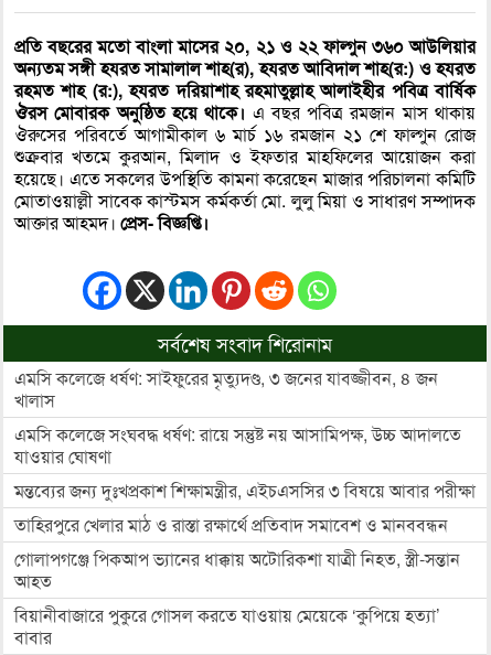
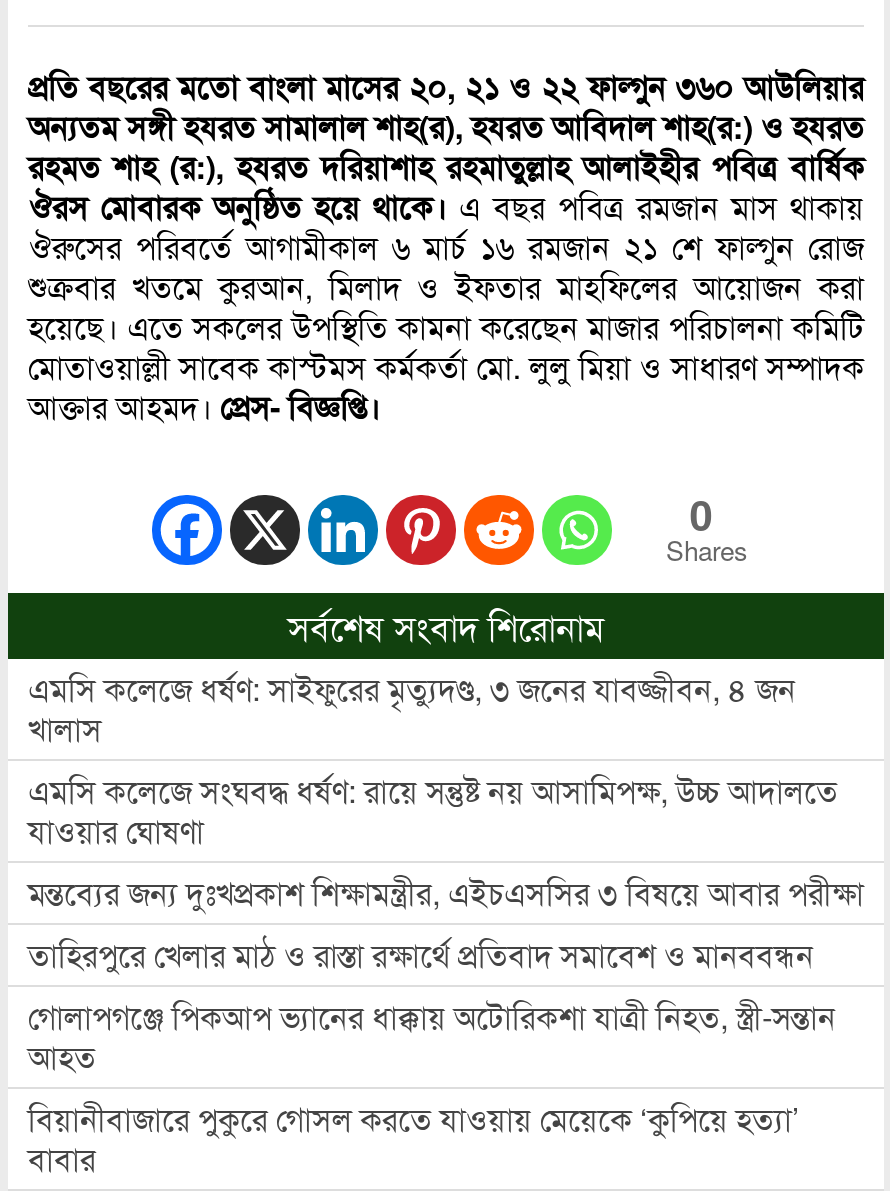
+ 0
+ Shares
